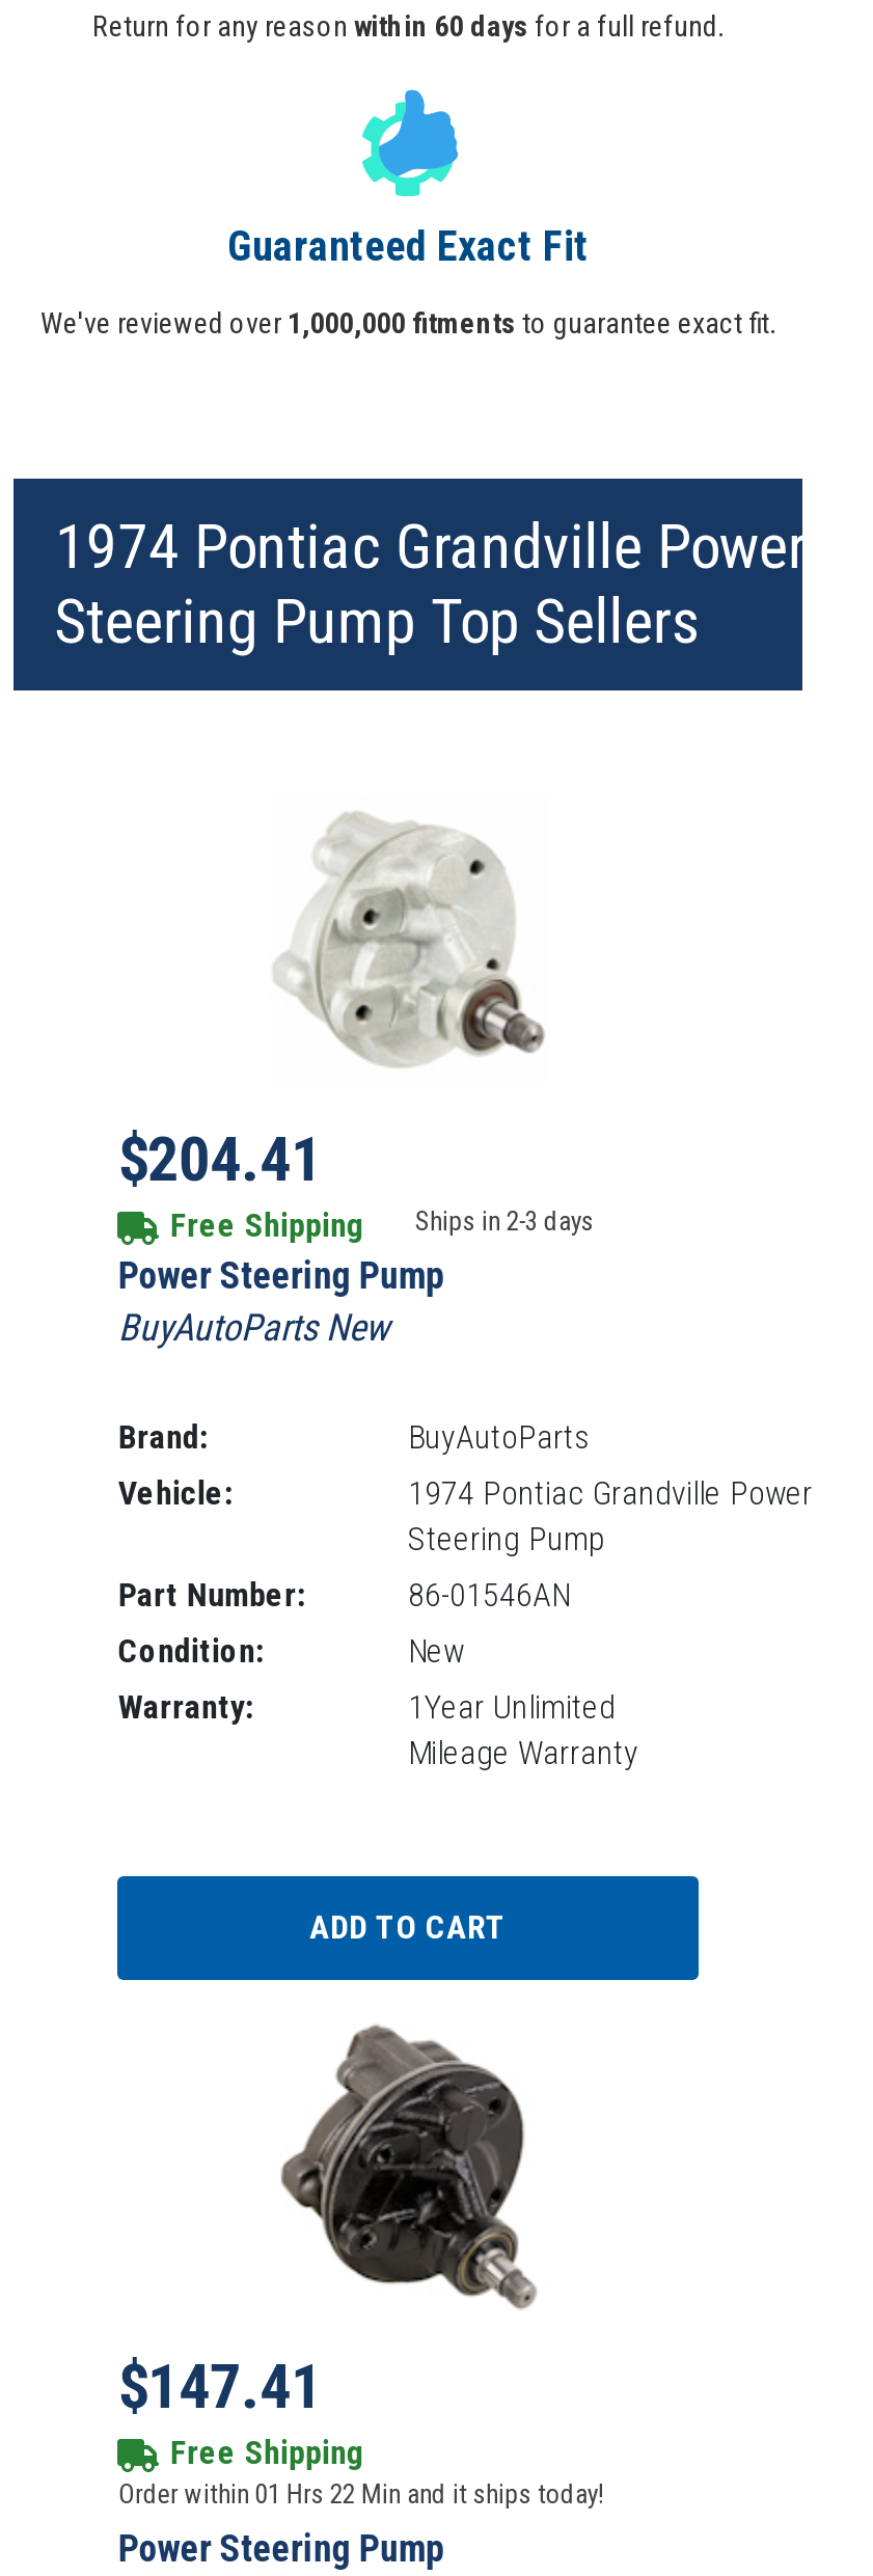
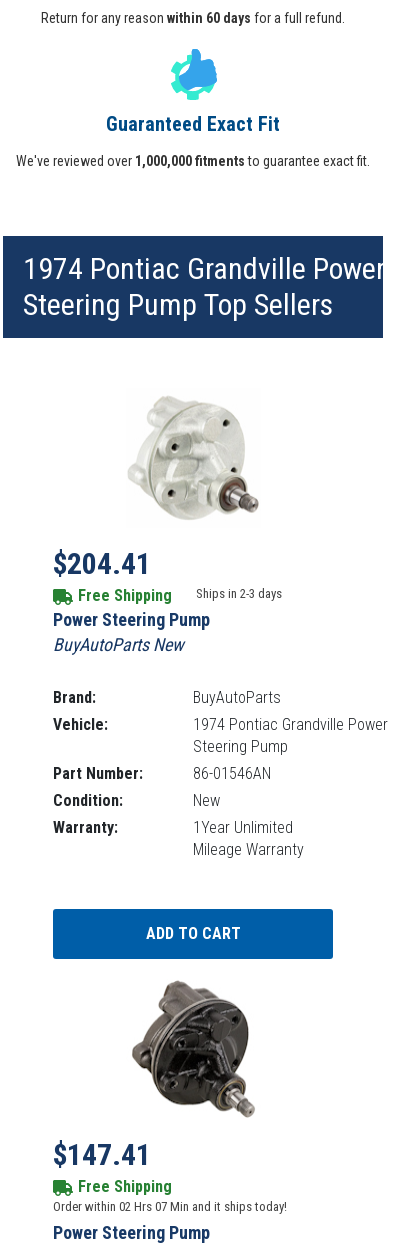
- Order within 01 Hrs 22 Min and it ships today!
+ Order within 02 Hrs 07 Min and it ships today!
